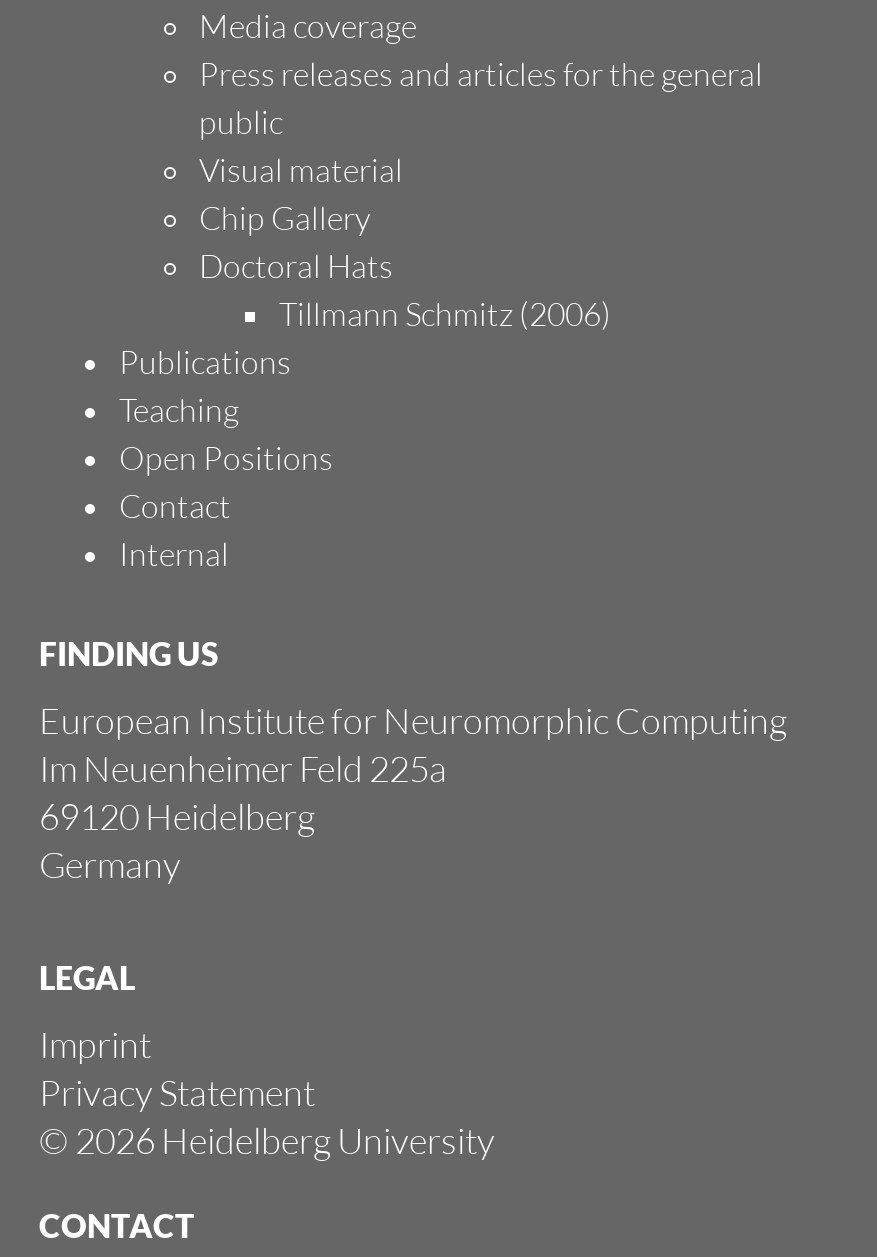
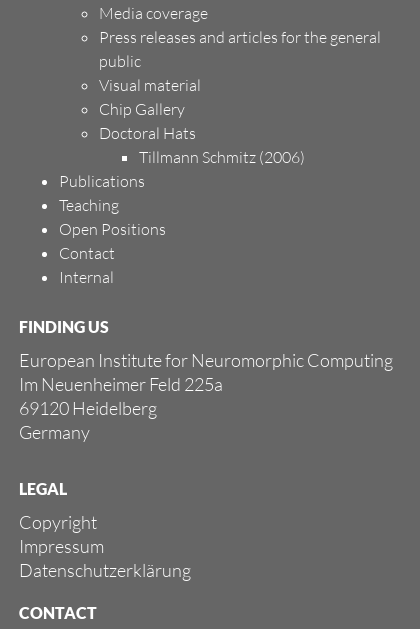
- Imprint
- Privacy Statement
- © 2026 Heidelberg University
+ Copyright
+ Impressum
+ Datenschutzerklärung
